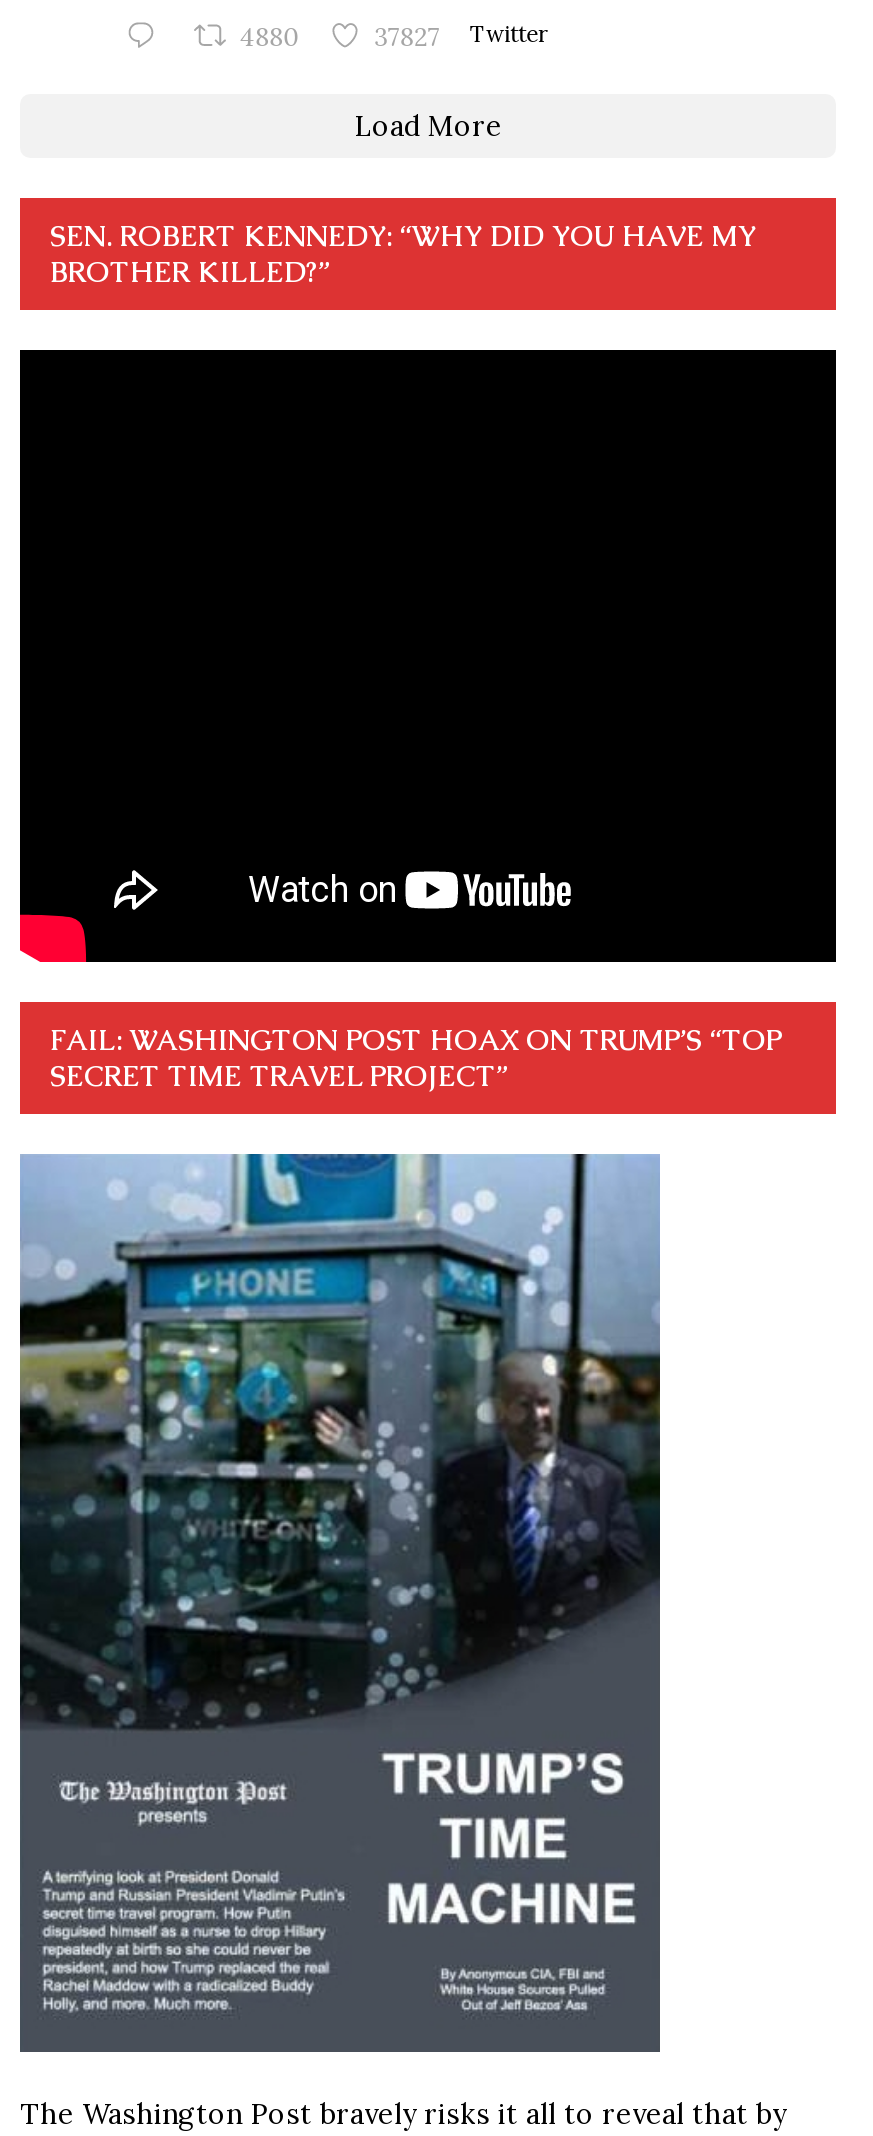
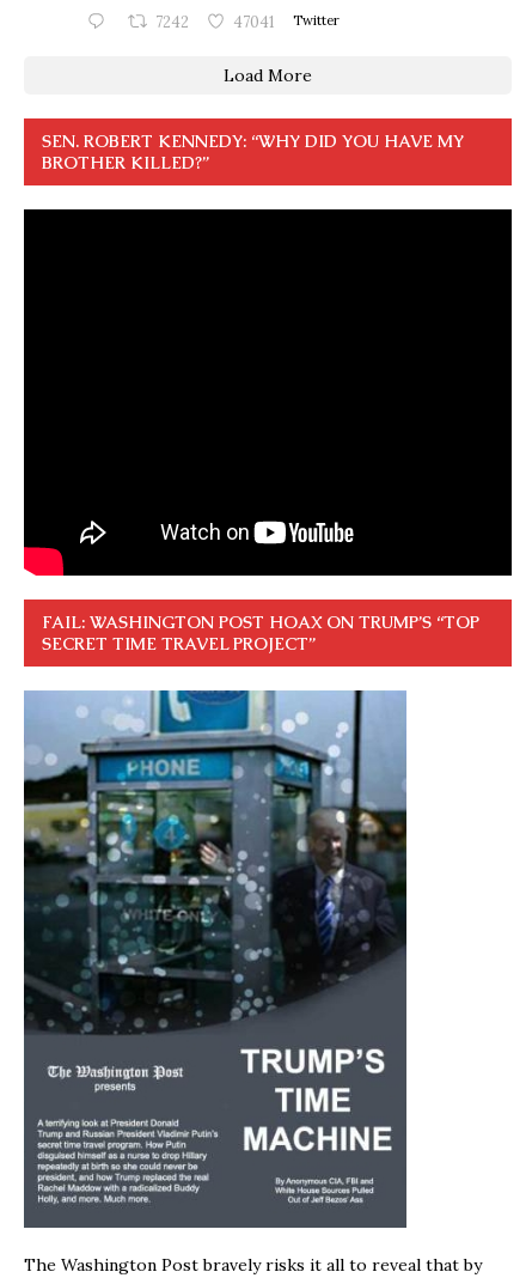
- 4880
- 37827
+ 7242
+ 47041
